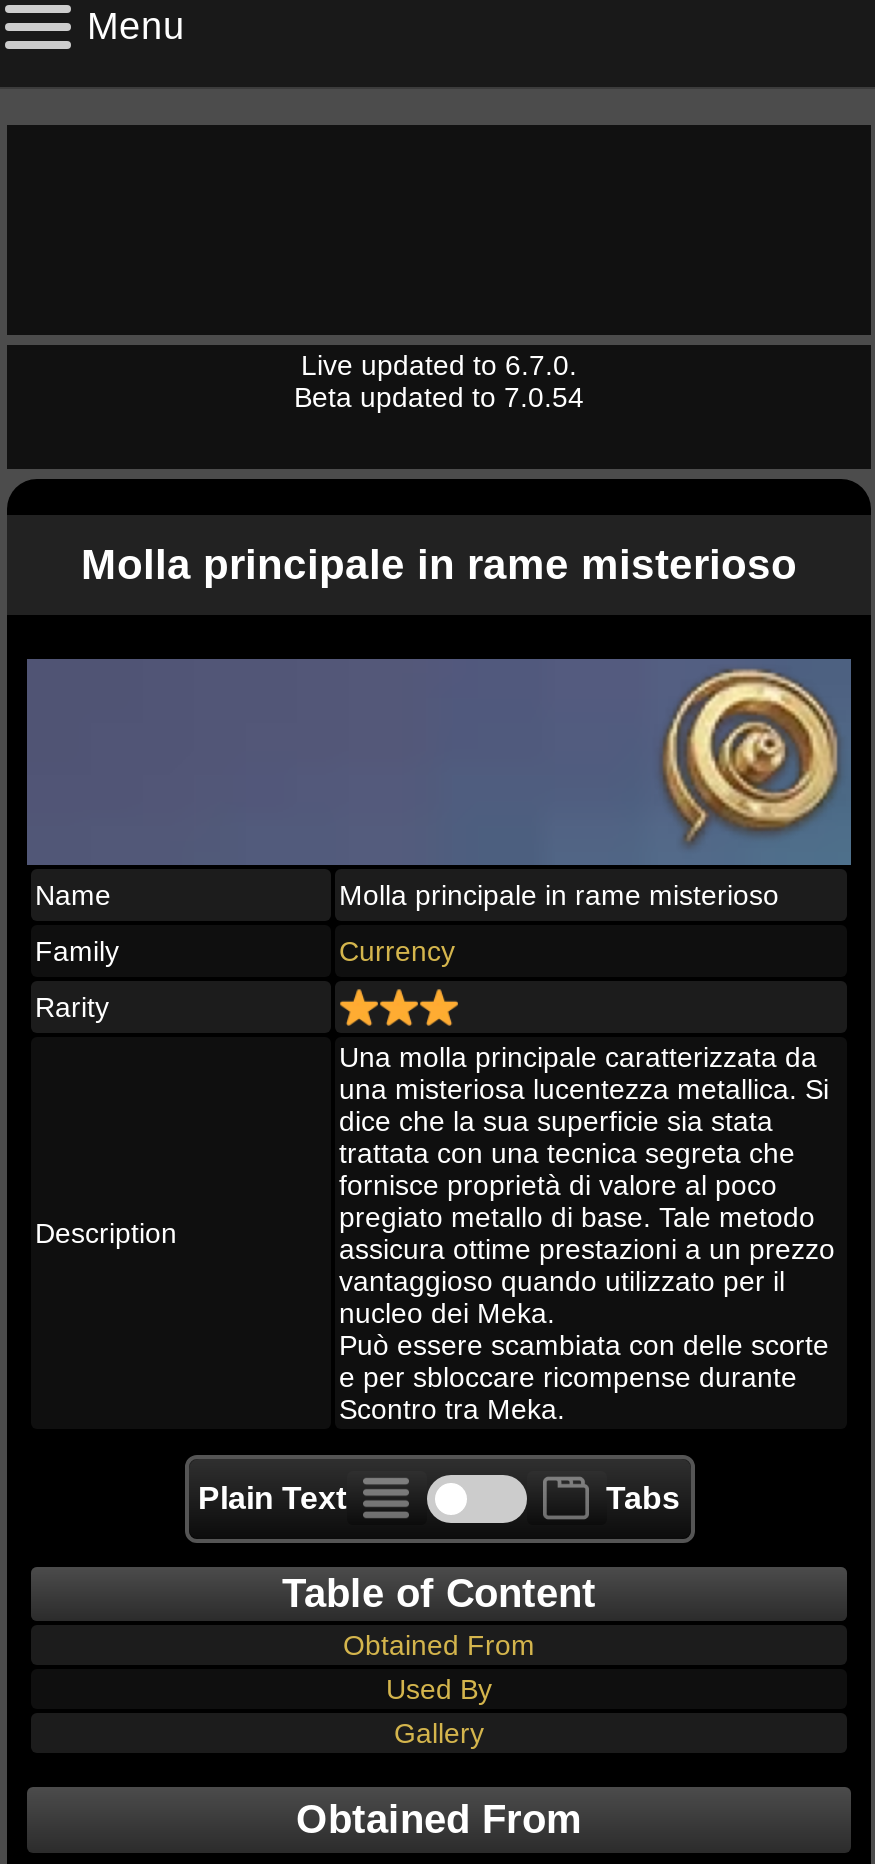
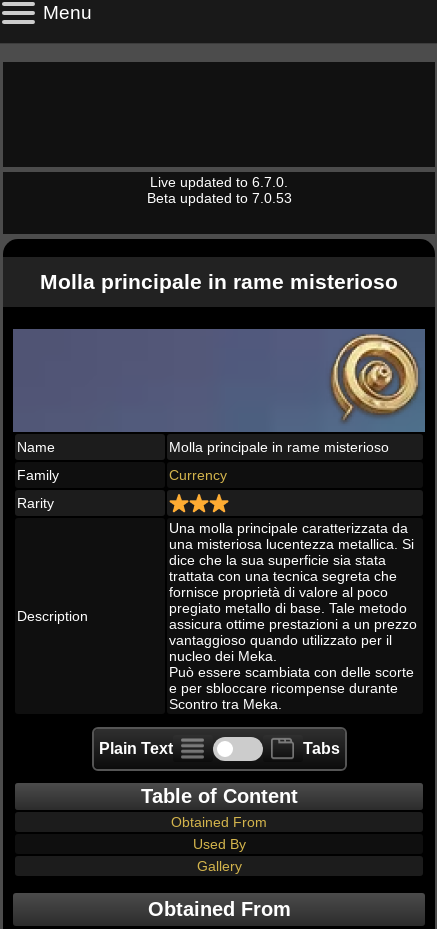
- Beta updated to 7.0.54
+ Beta updated to 7.0.53
